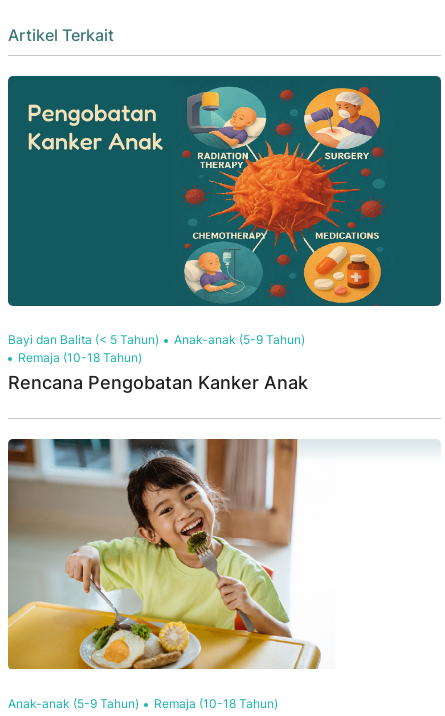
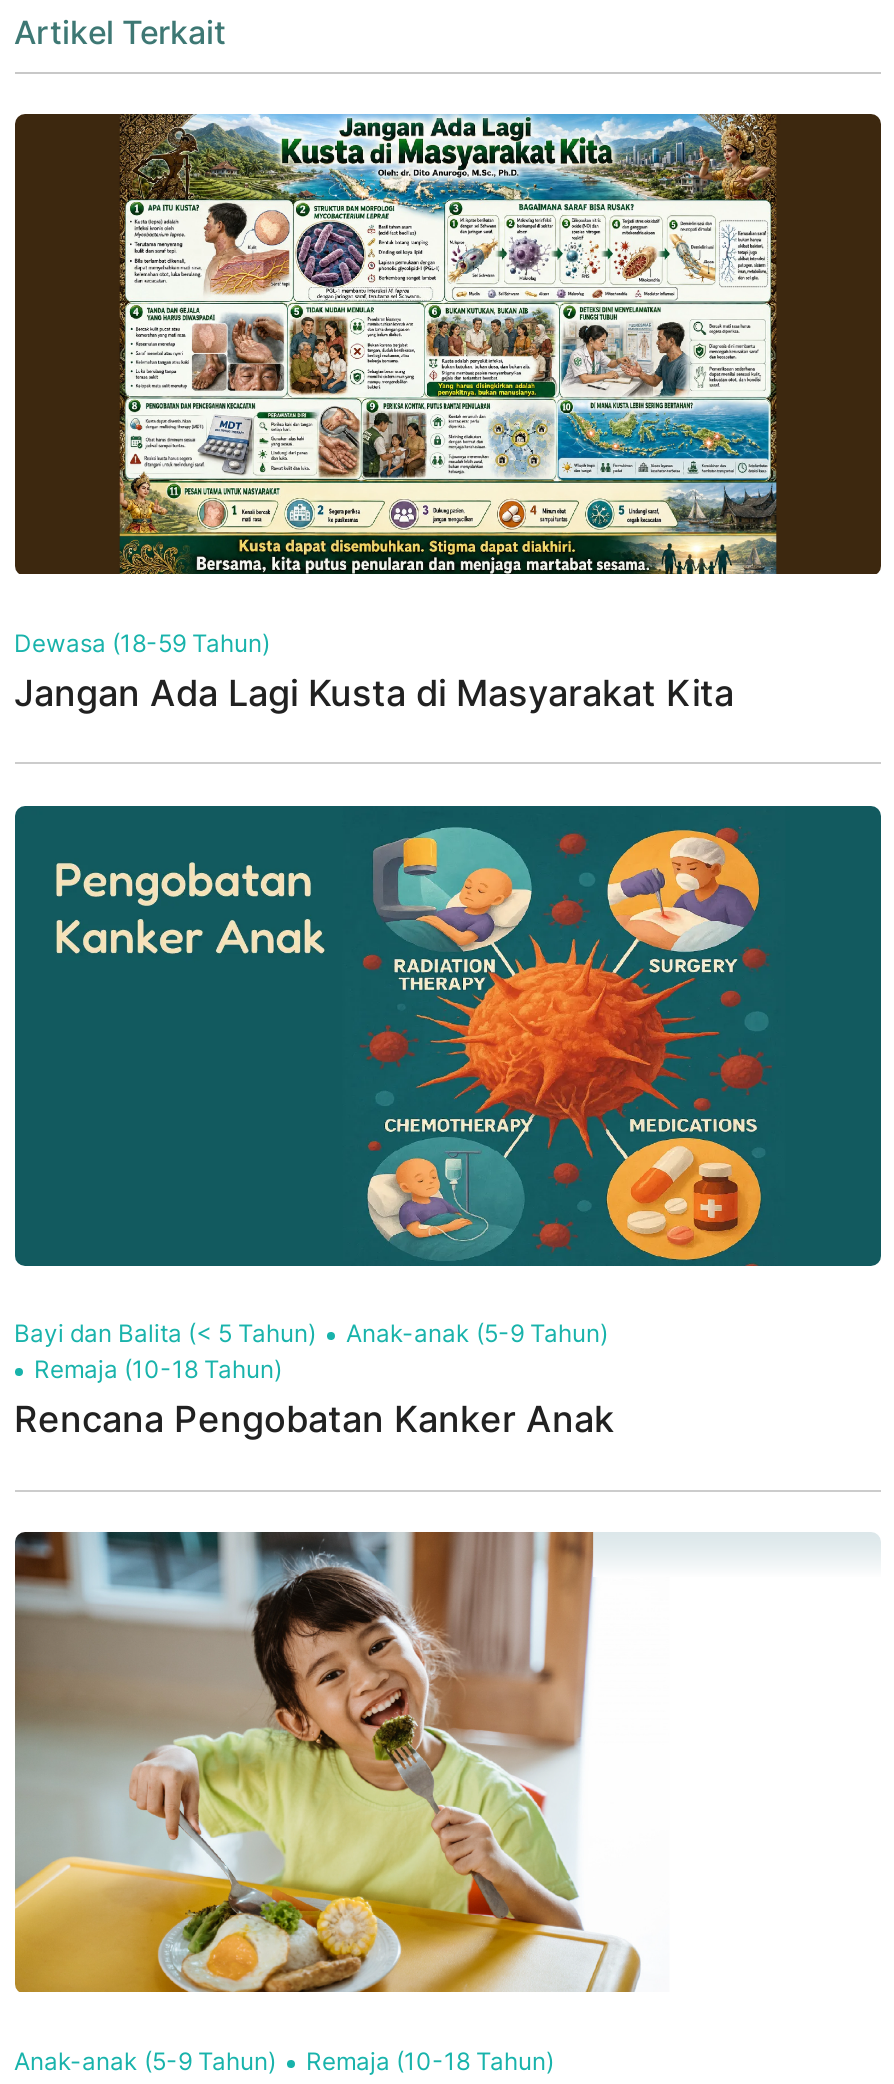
+ [image]
+ Dewasa (18-59 Tahun)
+ Jangan Ada Lagi Kusta di Masyarakat Kita
